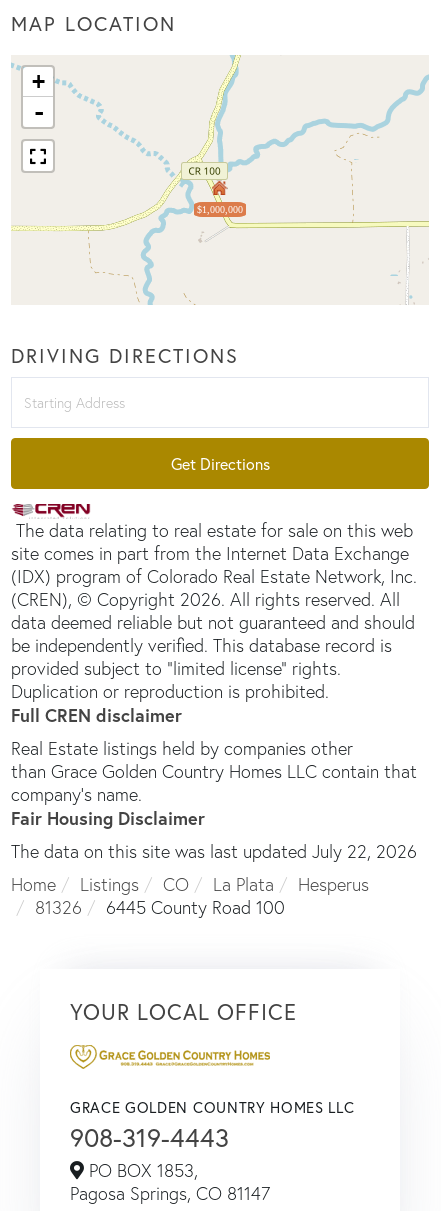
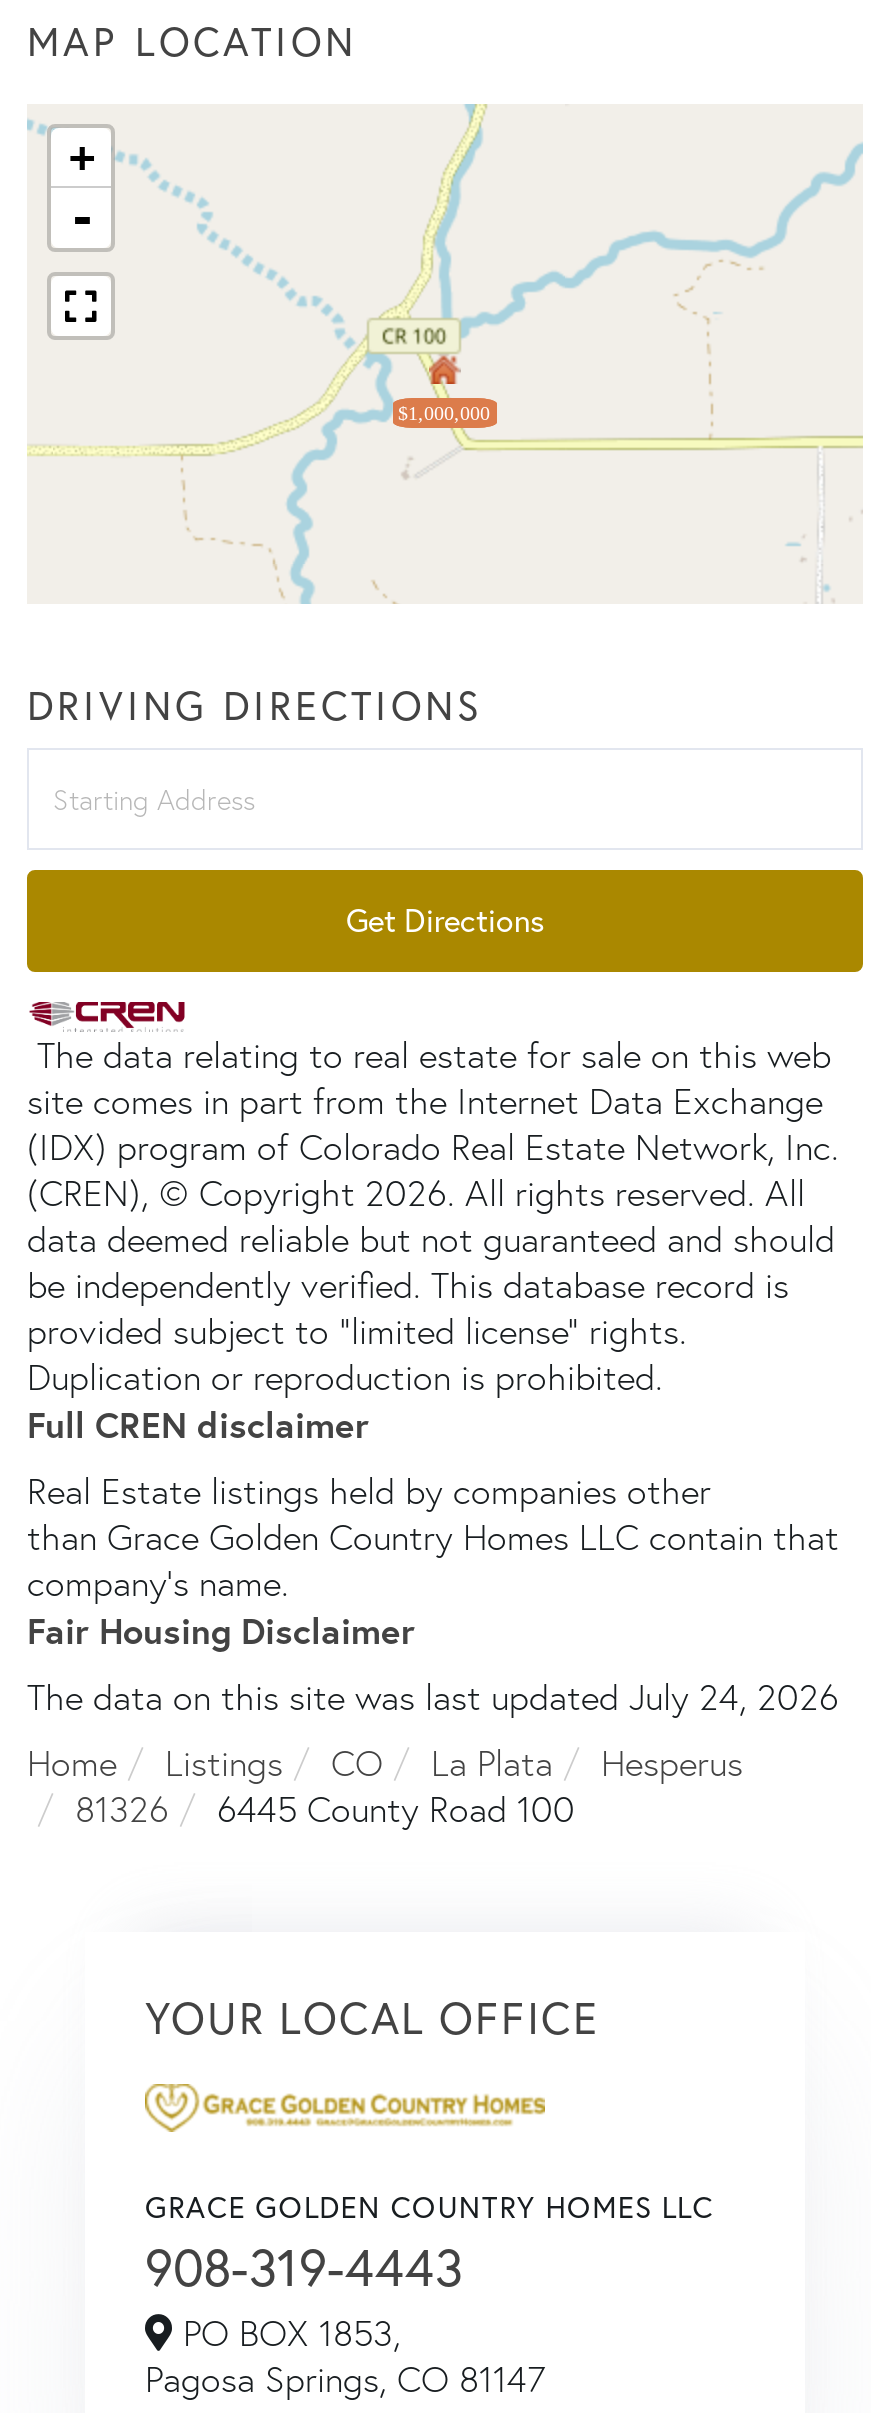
- The data on this site was last updated July 22, 2026
+ The data on this site was last updated July 24, 2026
